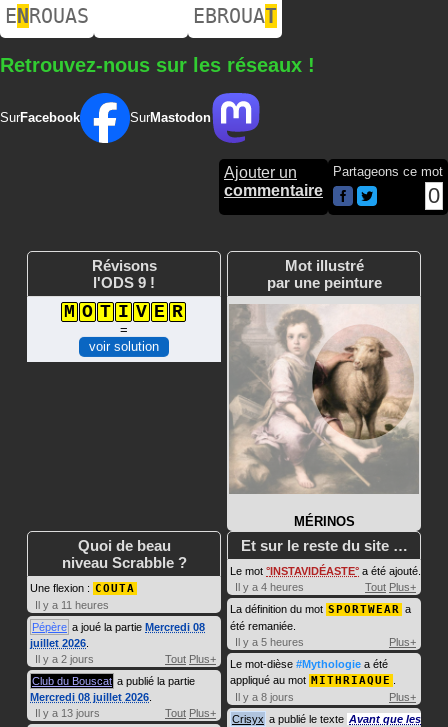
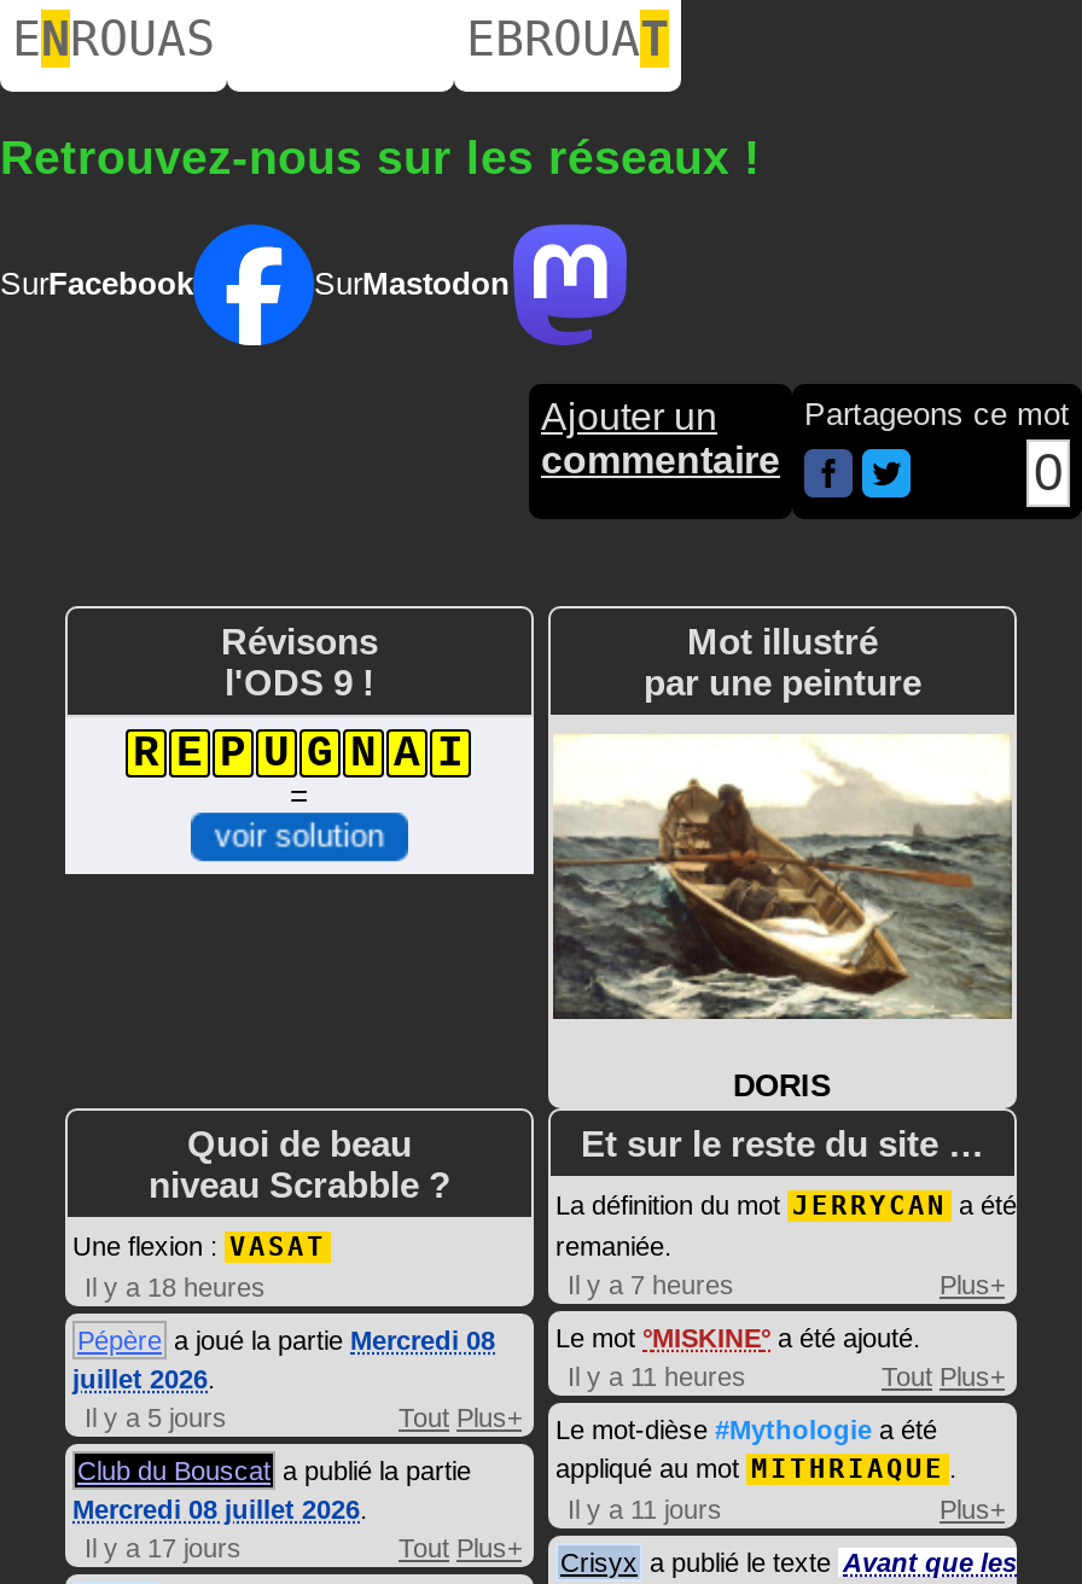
- M O T I V E R
+ R E P U G N A I

- [image]
- MÉRINOS
+ [image]
+ DORIS

- Le mot INSTAVIDÉASTE a été ajouté.
- Il y a 4 heures
+ La définition du mot JERRYCAN a été
+ remaniée.
+ Il y a 7 heures
+ Plus+
+ Le mot MISKINE a été ajouté.
+ Il y a 11 heures

- Une flexion : COUTA
+ Une flexion : VASAT

- Il y a 11 heures
+ Il y a 18 heures

- La définition du mot SPORTWEAR a
- été remaniée.
- Il y a 5 heures
- Plus+

- Il y a 2 jours
+ Il y a 5 jours

- Il y a 8 jours
+ Il y a 11 jours

- Il y a 13 jours
+ Il y a 17 jours
